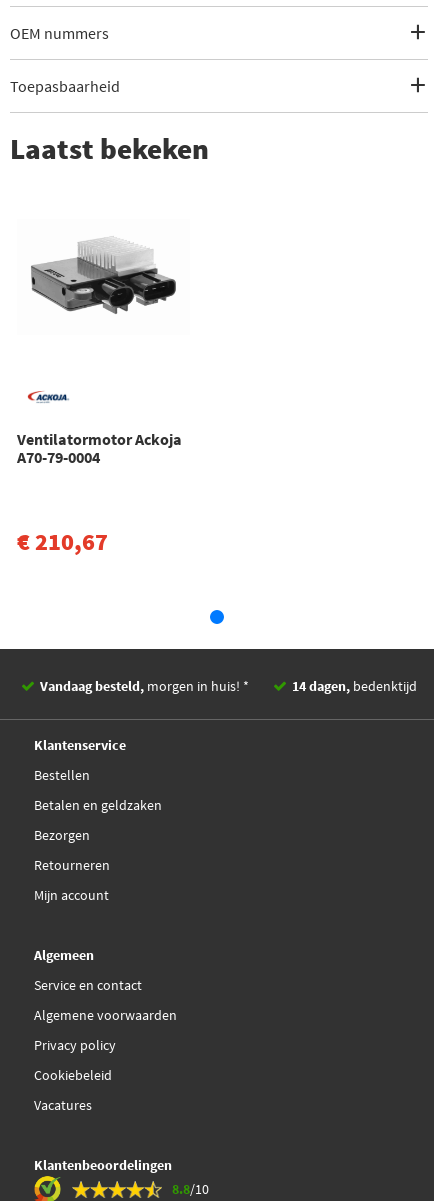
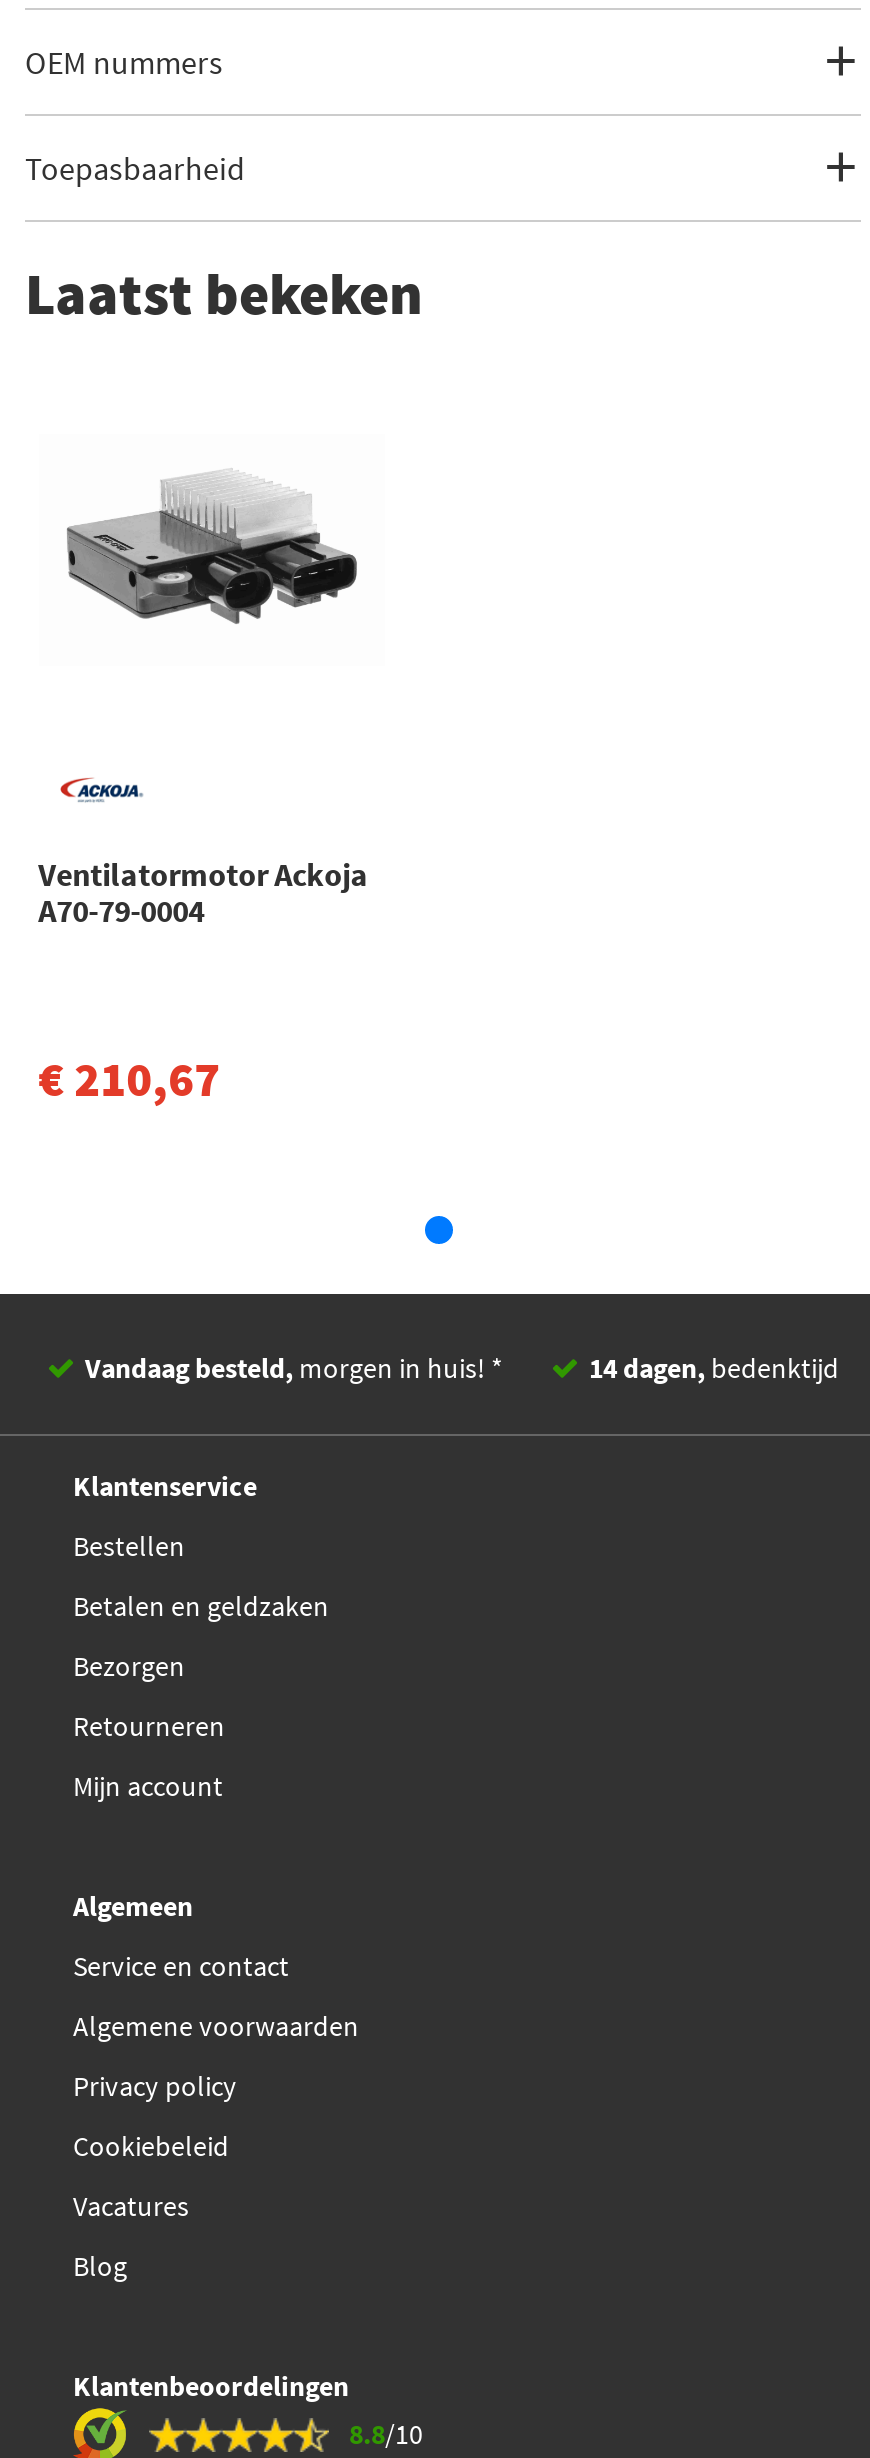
+ Blog
